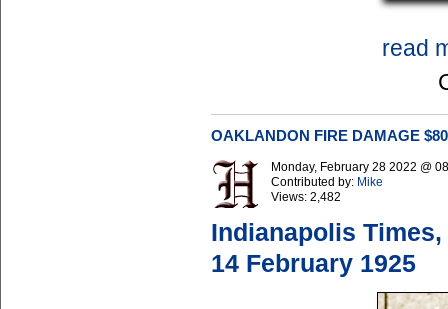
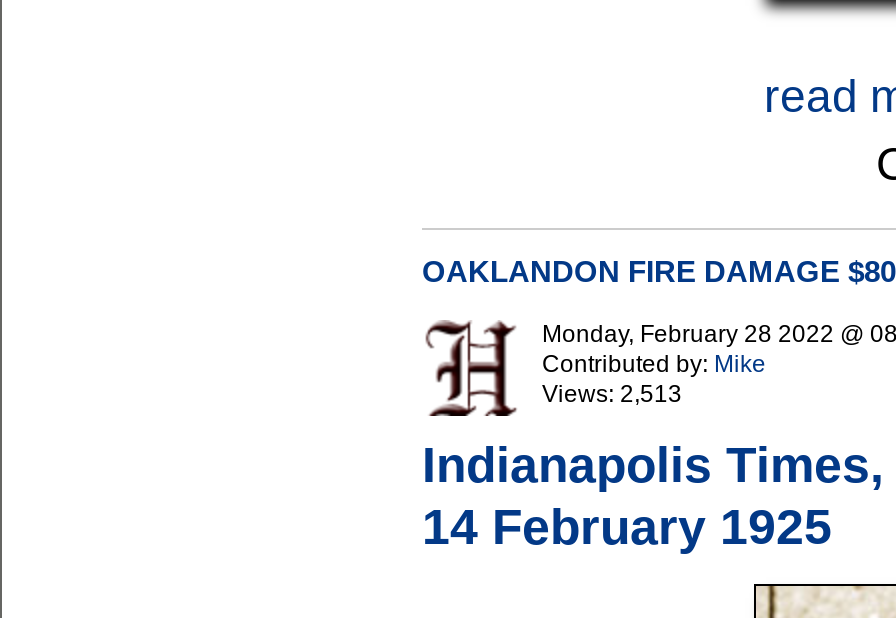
- Views: 2,482
+ Views: 2,513
